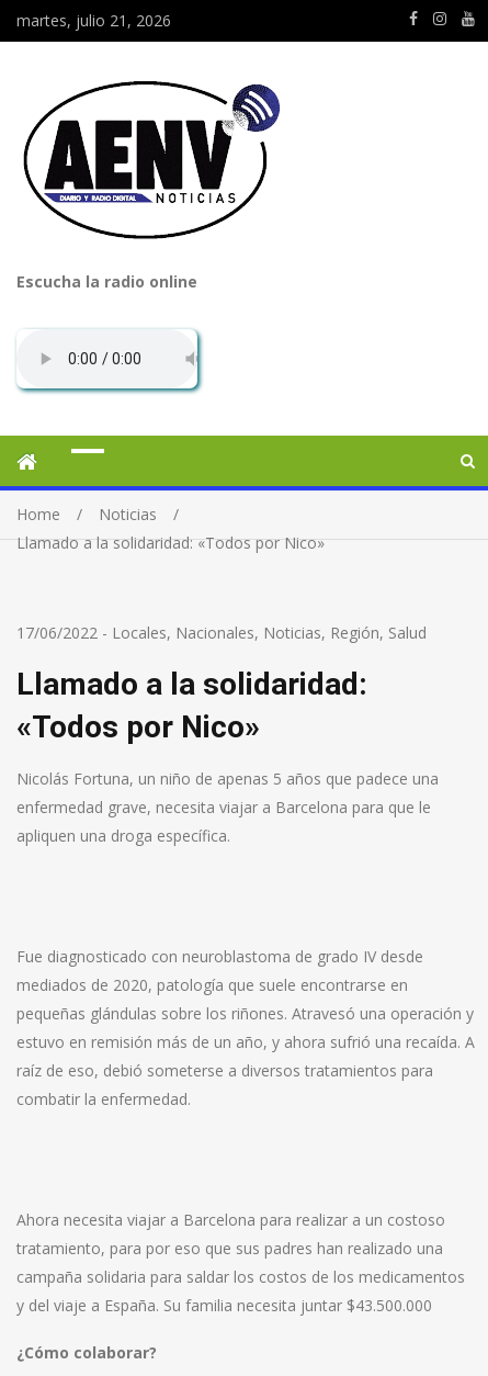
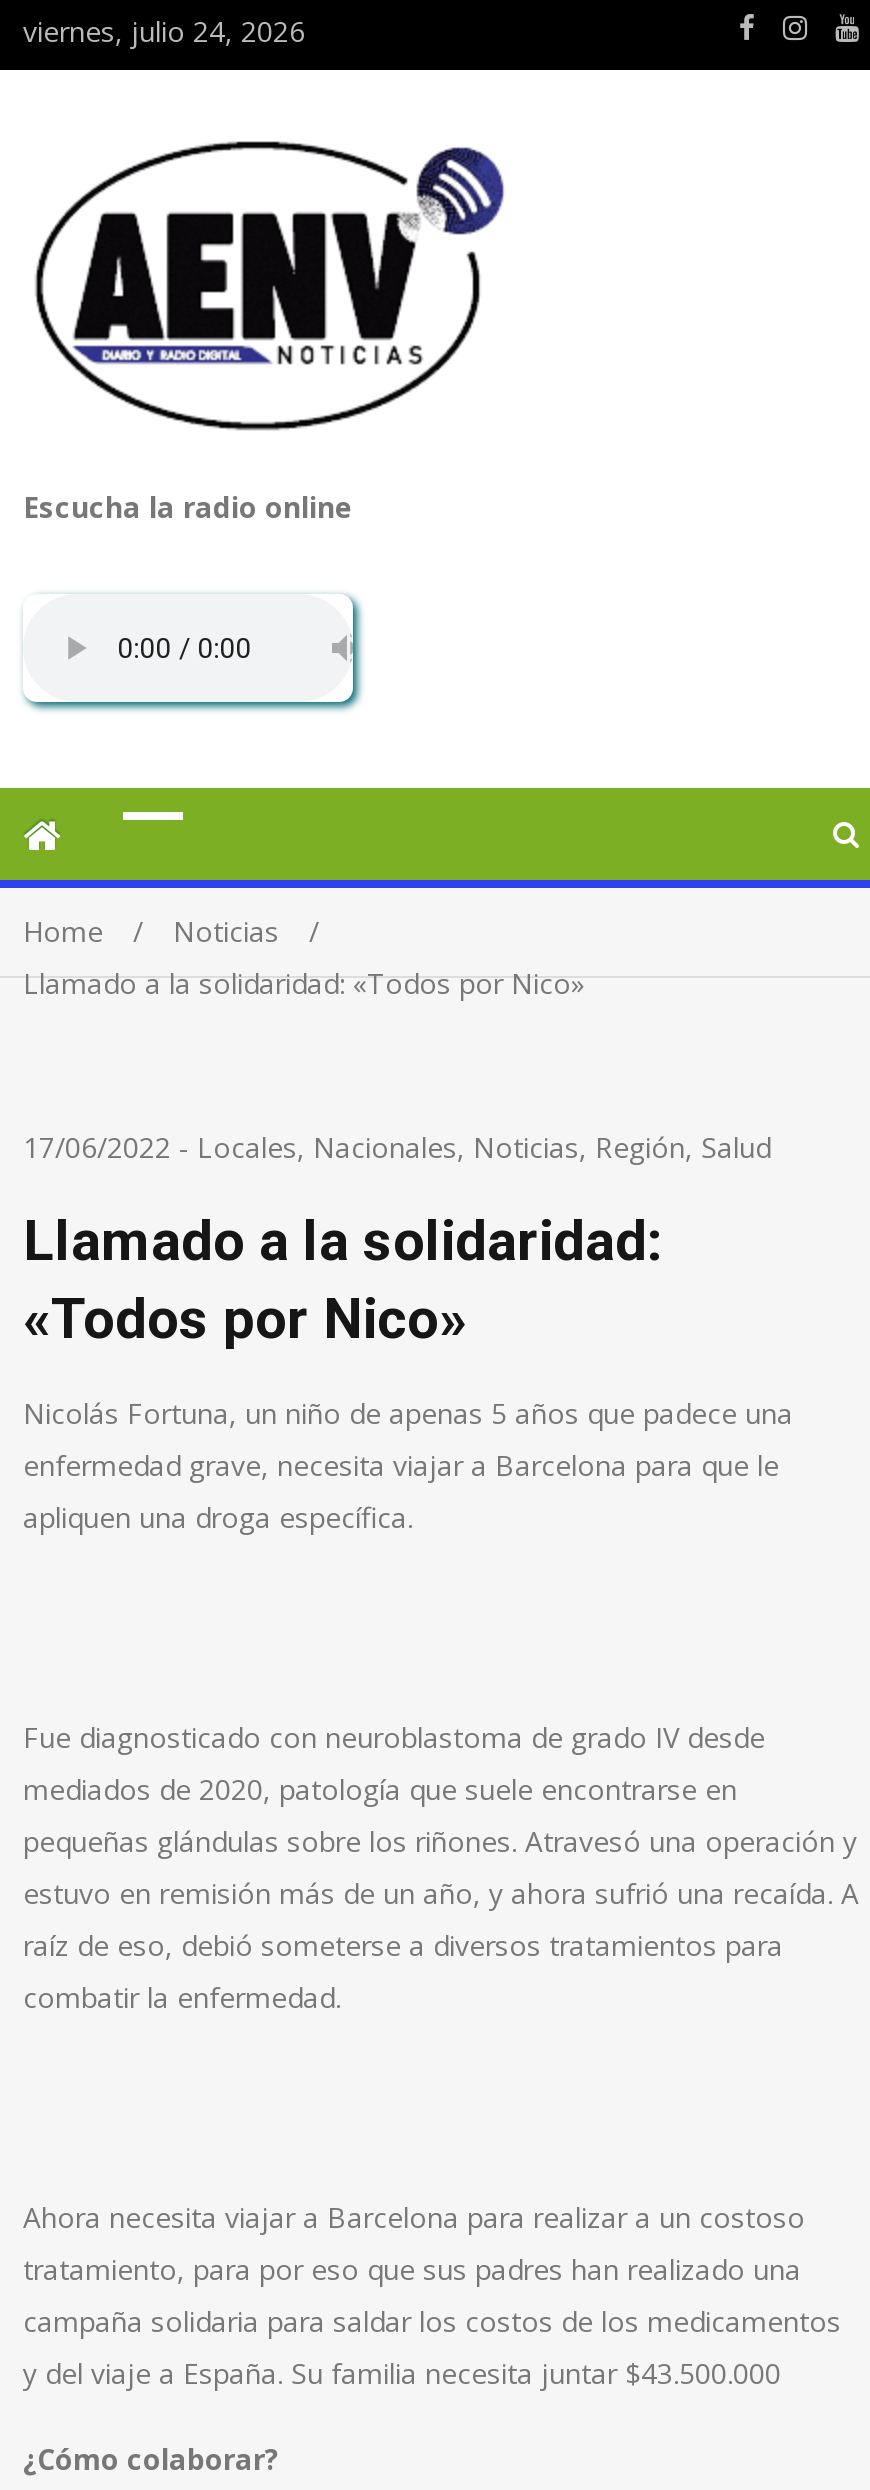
- martes, julio 21, 2026
+ viernes, julio 24, 2026
